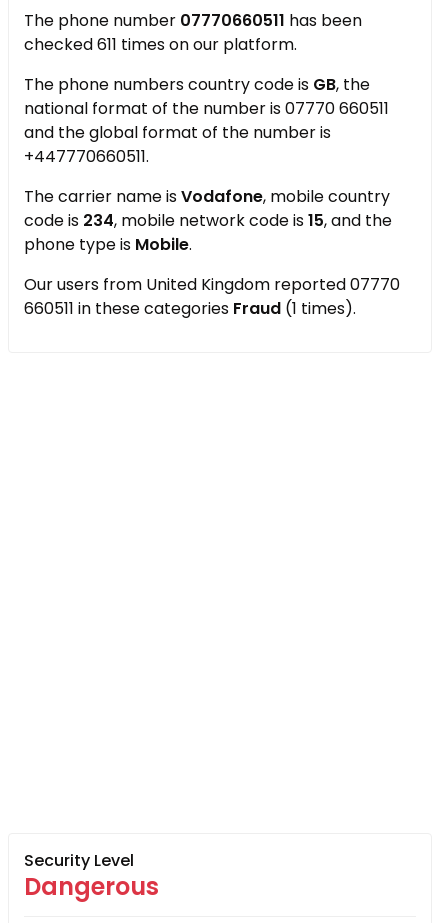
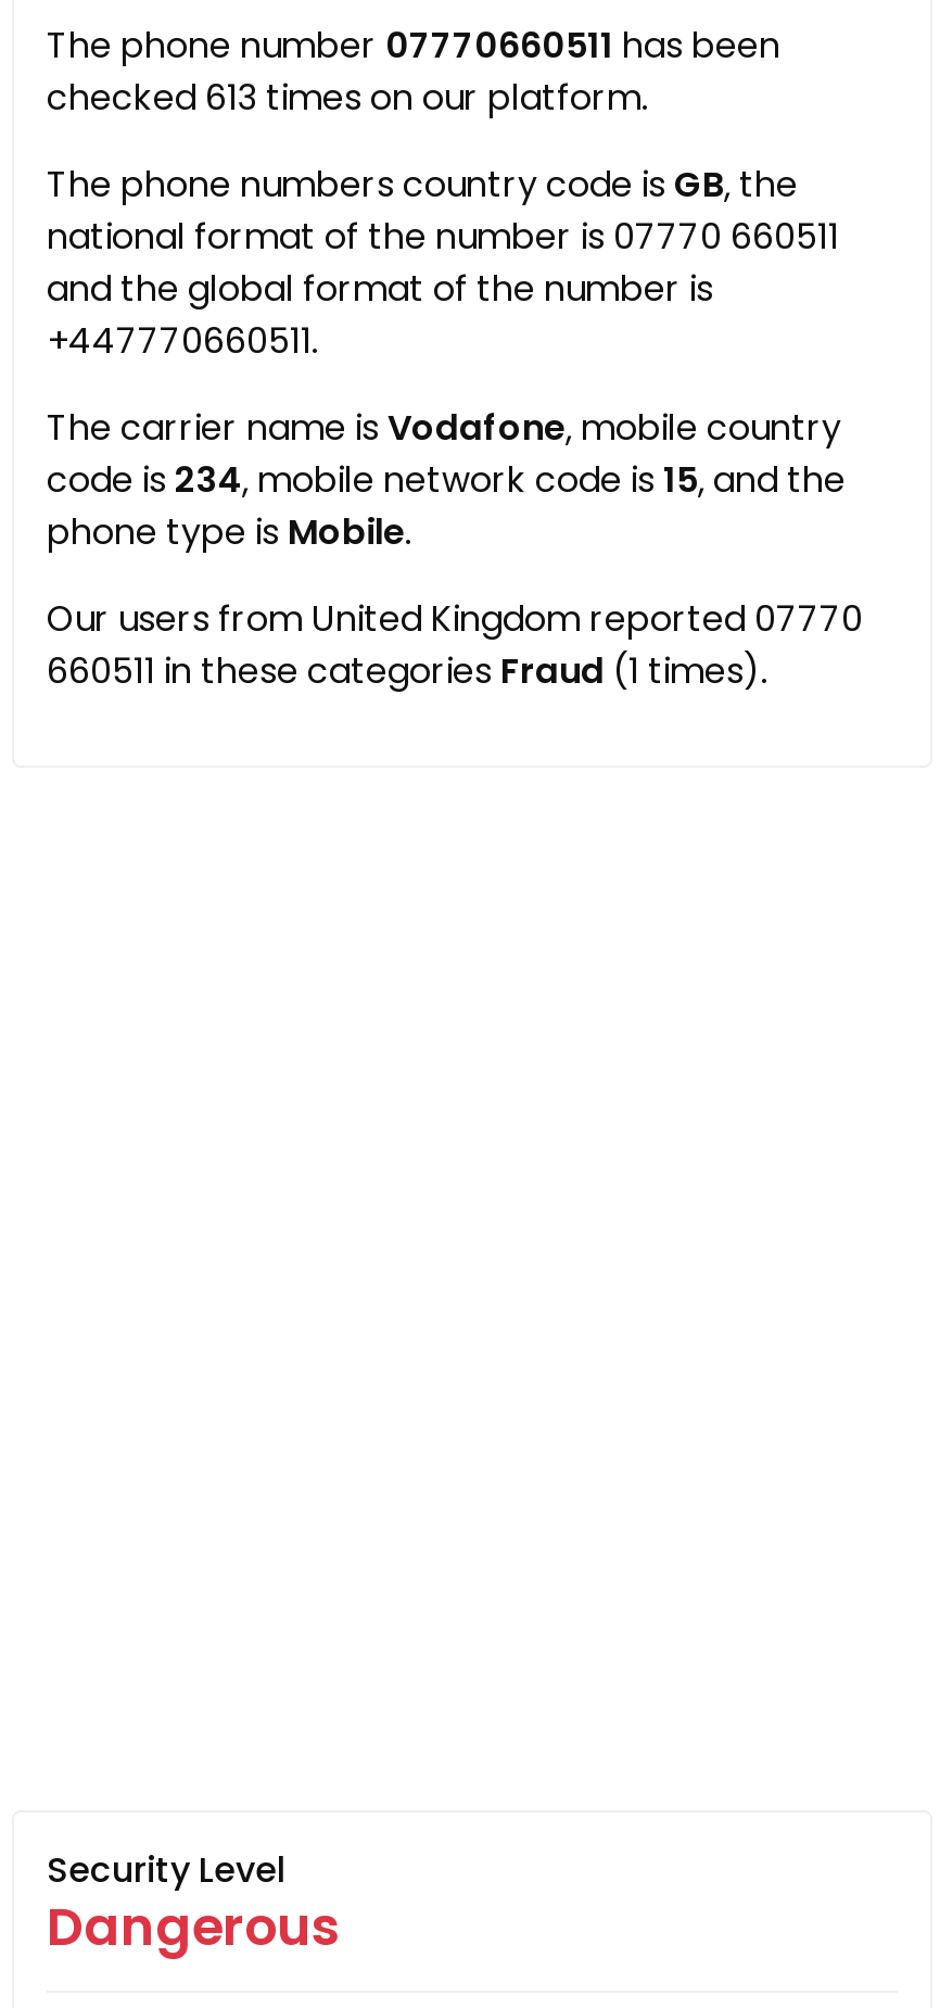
- checked 611 times on our platform.
+ checked 613 times on our platform.
